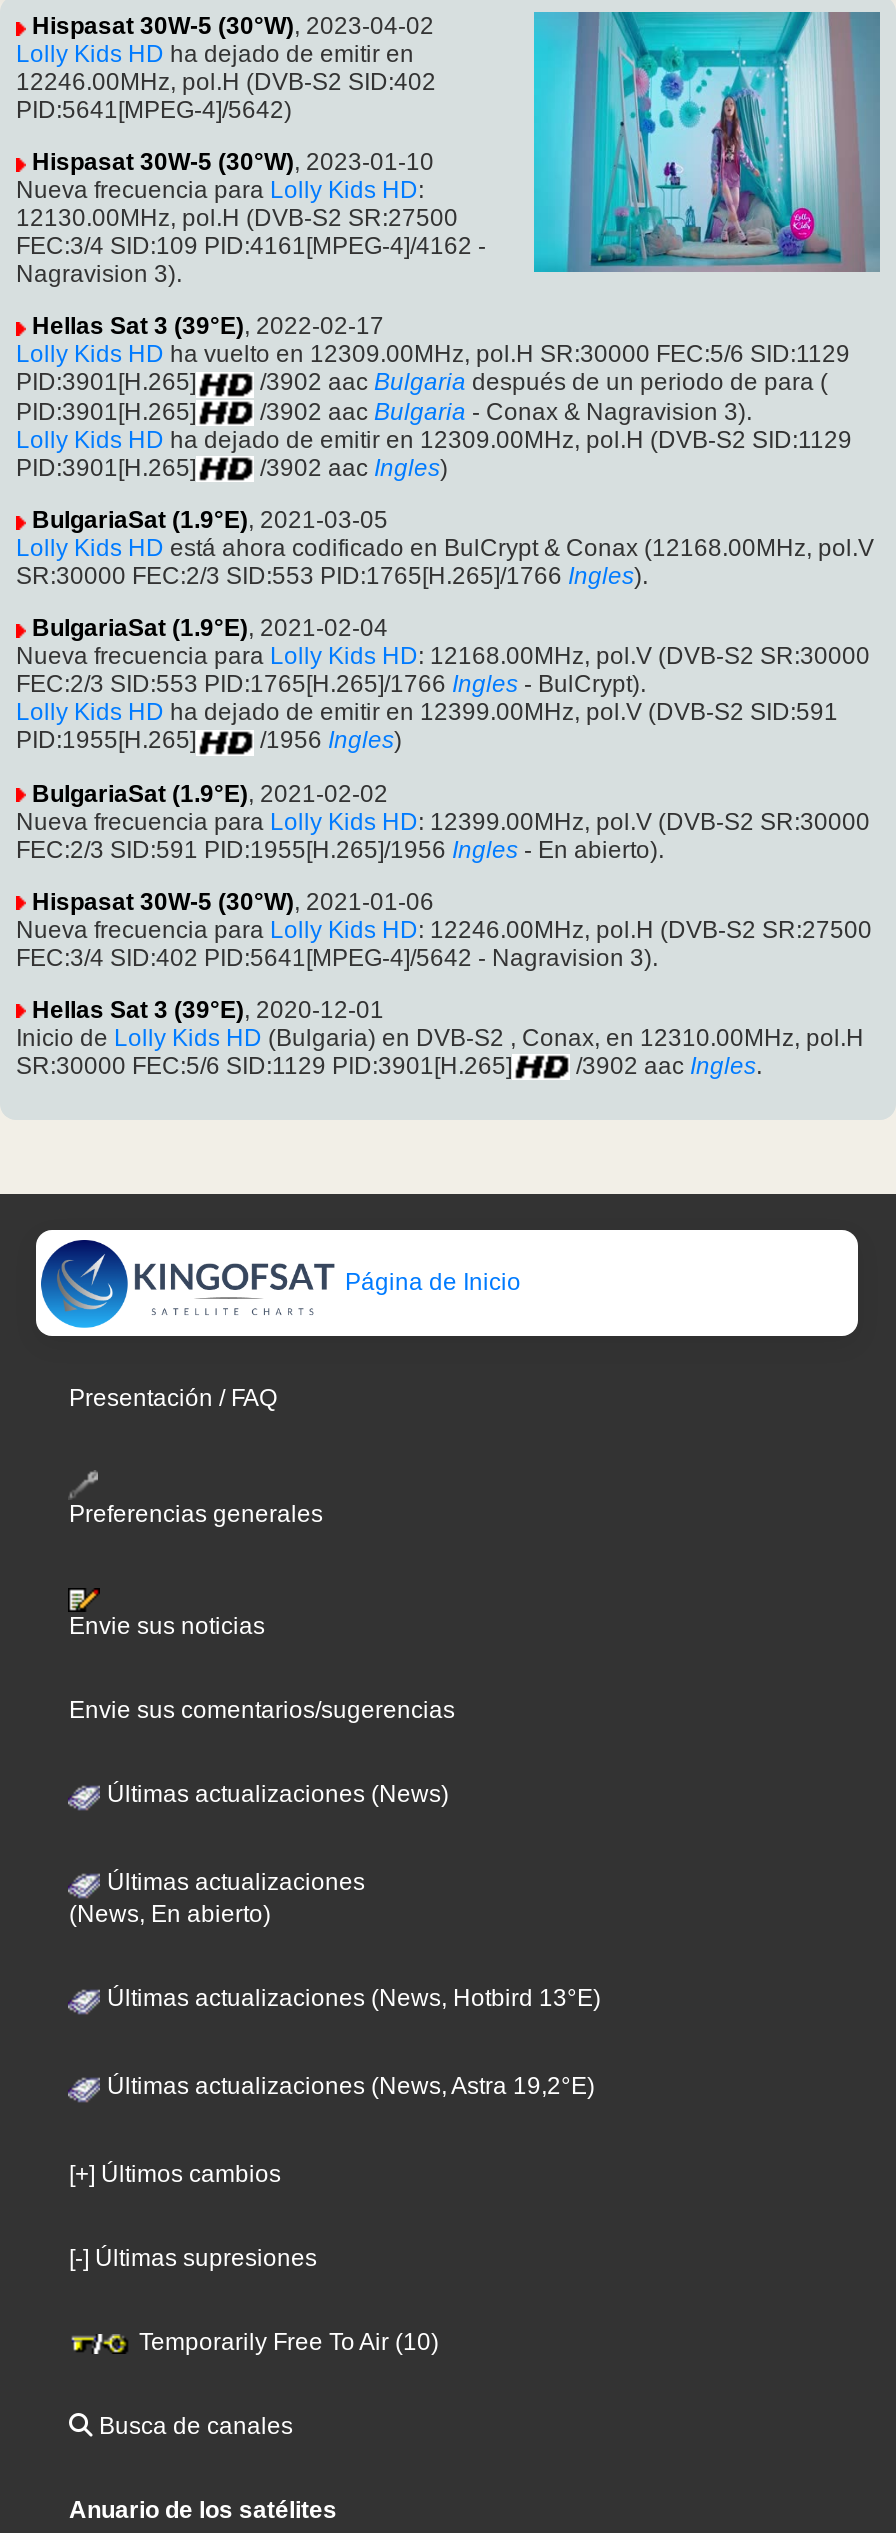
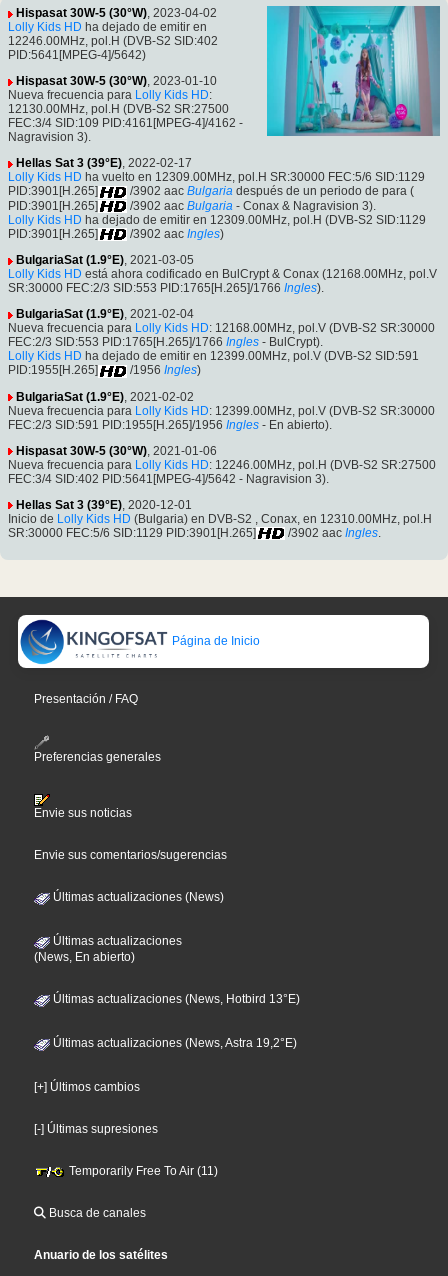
- Temporarily Free To Air (10)
+ Temporarily Free To Air (11)
